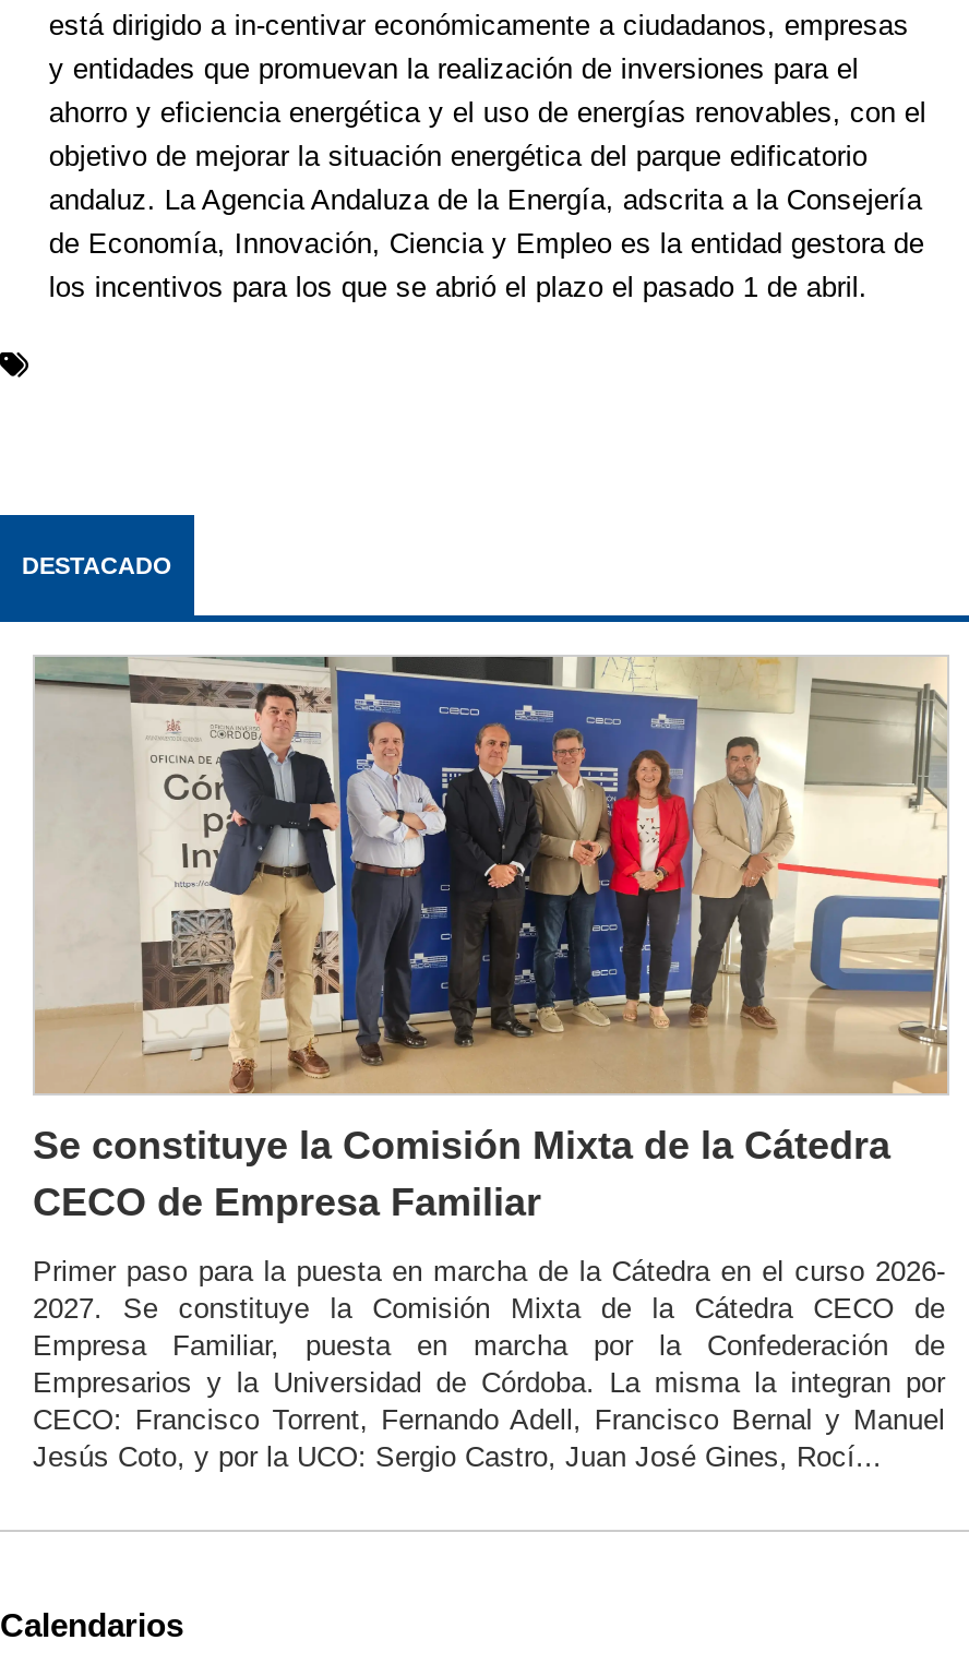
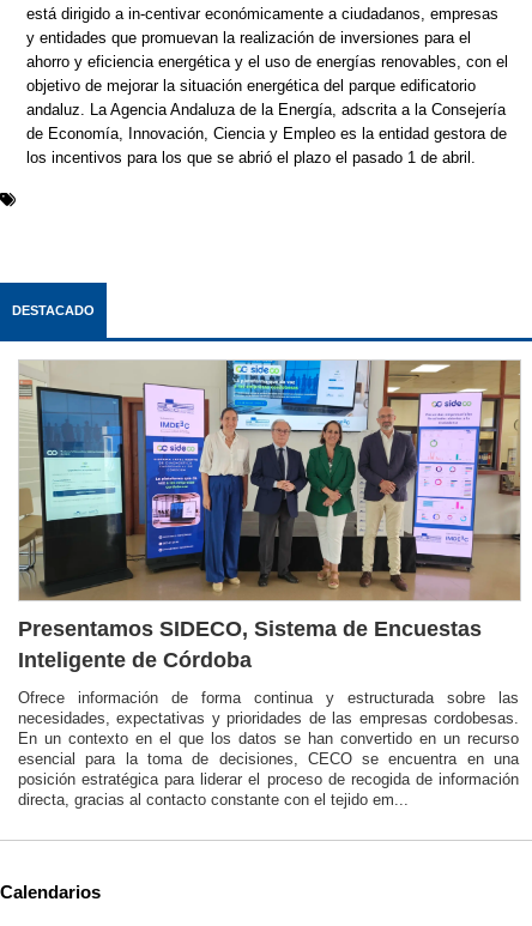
- [image]
- Se constituye la Comisión Mixta de la Cátedra
- CECO de Empresa Familiar
+ [image]
+ Presentamos SIDECO, Sistema de Encuestas
+ Inteligente de Córdoba

- Primer paso para la puesta en marcha de la Cátedra en el curso 2026-
- 2027. Se constituye la Comisión Mixta de la Cátedra CECO de
- Empresa Familiar, puesta en marcha por la Confederación de
- Empresarios y la Universidad de Córdoba. La misma la integran por
- CECO: Francisco Torrent, Fernando Adell, Francisco Bernal y Manuel
- Jesús Coto, y por la UCO: Sergio Castro, Juan José Gines, Rocí...
+ Ofrece información de forma continua y estructurada sobre las
+ necesidades, expectativas y prioridades de las empresas cordobesas.
+ En un contexto en el que los datos se han convertido en un recurso
+ esencial para la toma de decisiones, CECO se encuentra en una
+ posición estratégica para liderar el proceso de recogida de información
+ directa, gracias al contacto constante con el tejido em...
